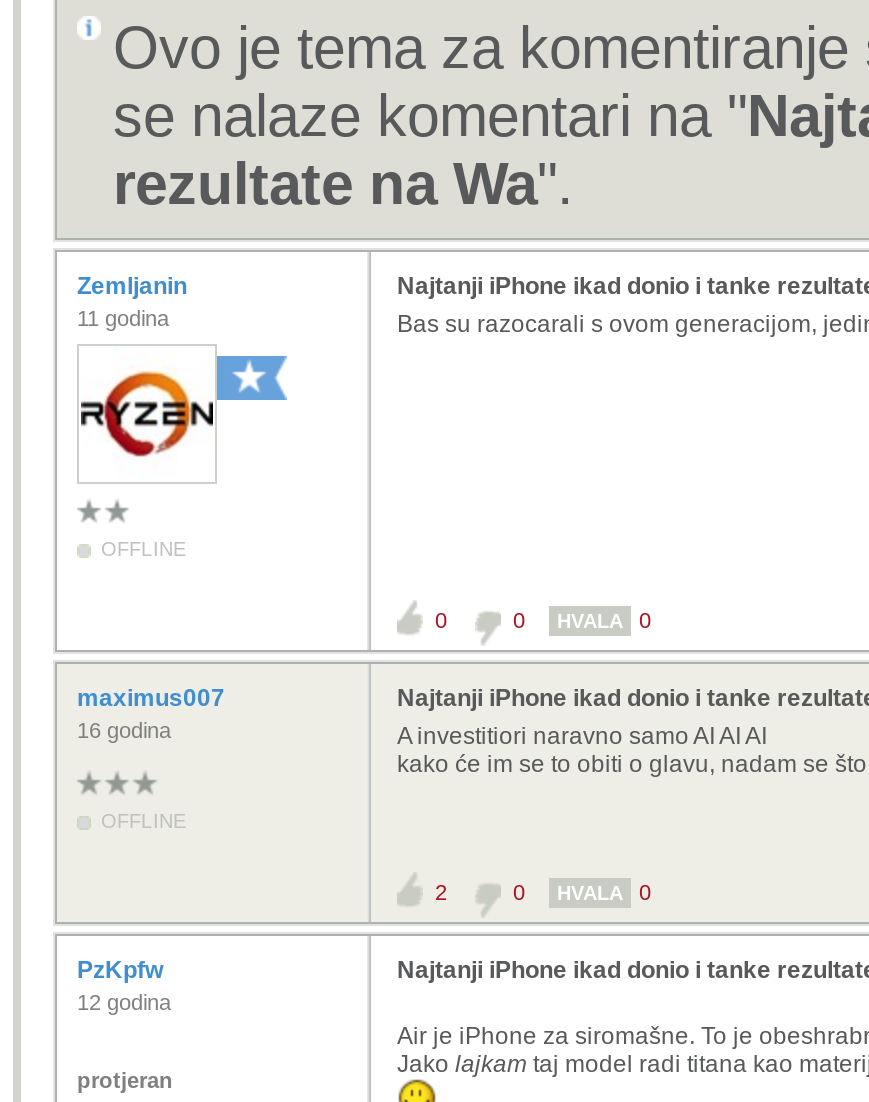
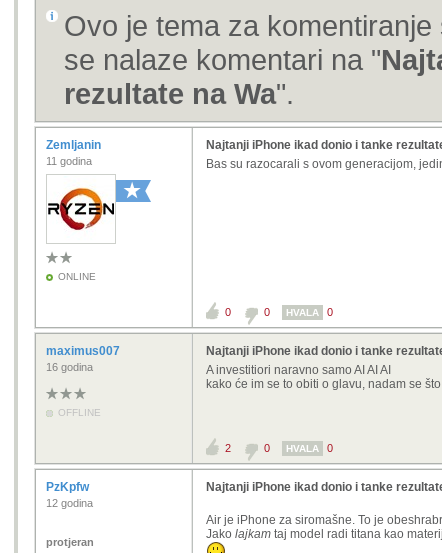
- OFFLINE
+ ONLINE
